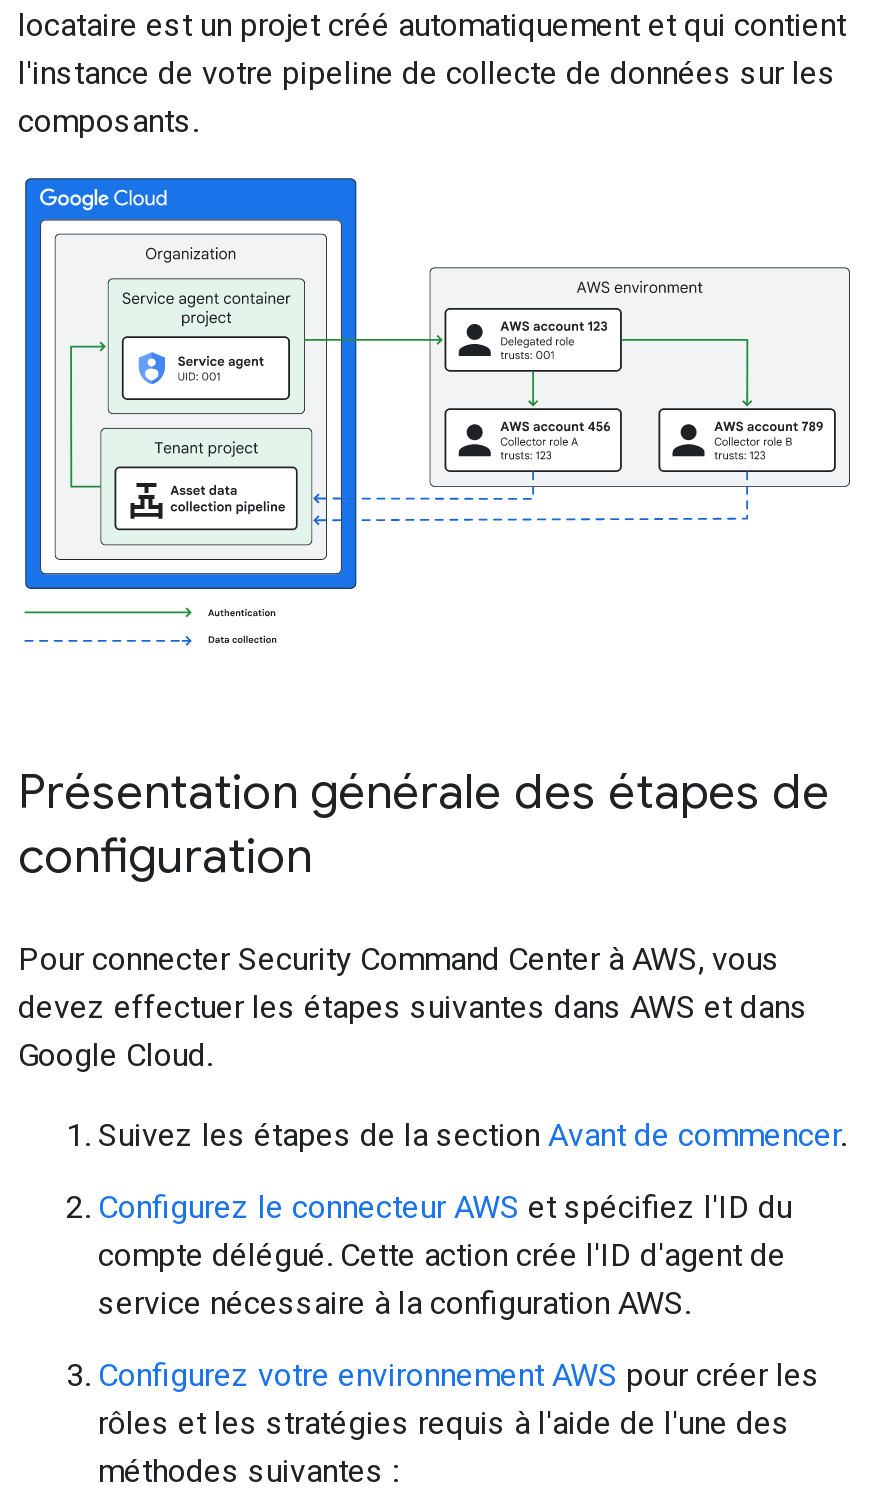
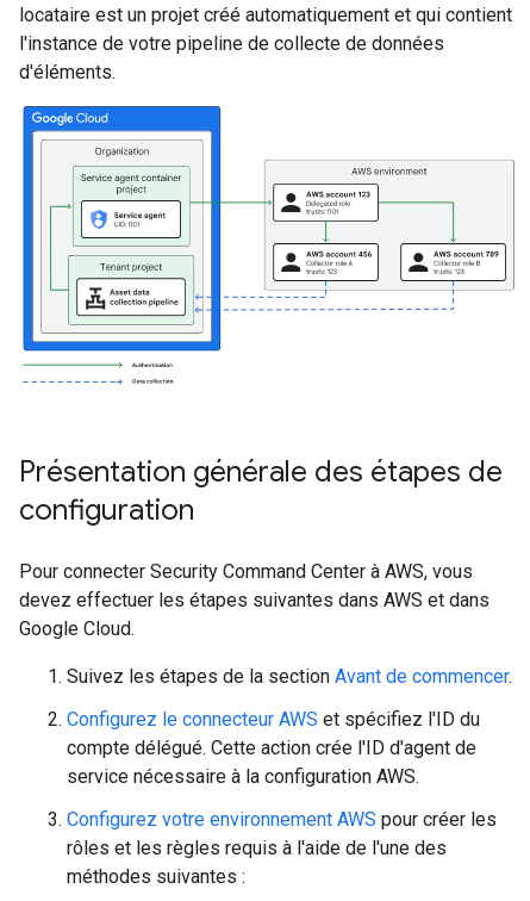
- l'instance de votre pipeline de collecte de données sur les
- composants.
+ l'instance de votre pipeline de collecte de données
+ d'éléments.

- rôles et les stratégies requis à l'aide de l'une des
+ rôles et les règles requis à l'aide de l'une des
